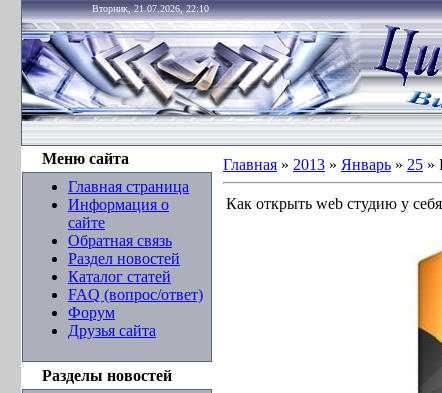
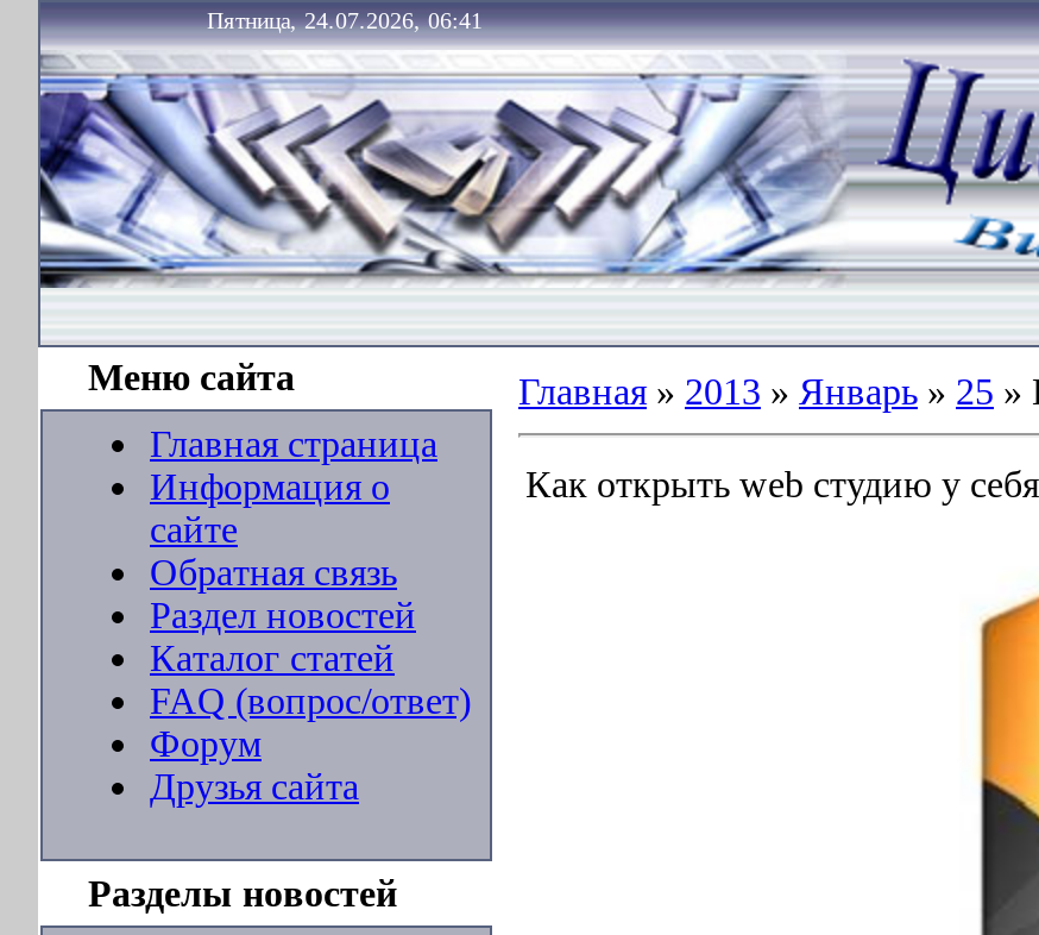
- Вторник, 21.07.2026, 22:10
+ Пятница, 24.07.2026, 06:41
